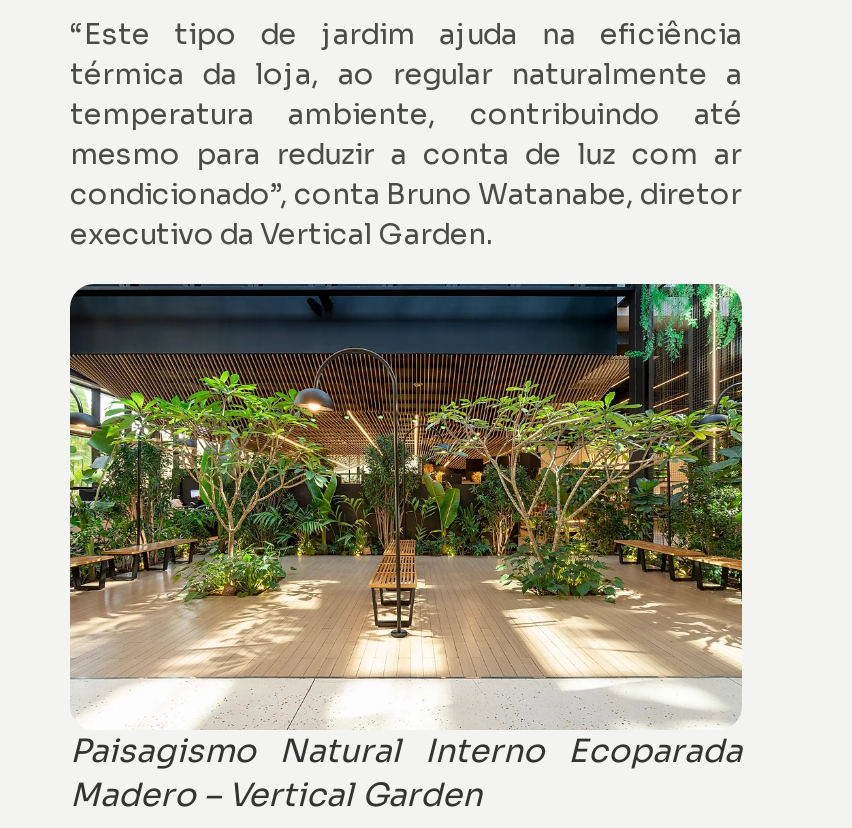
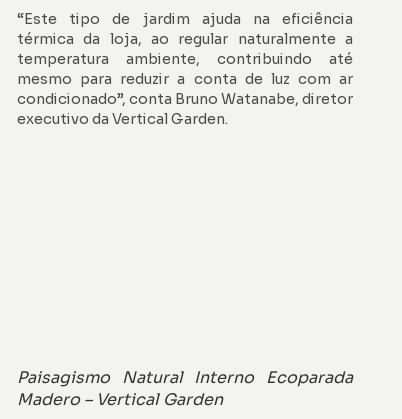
- [image]
